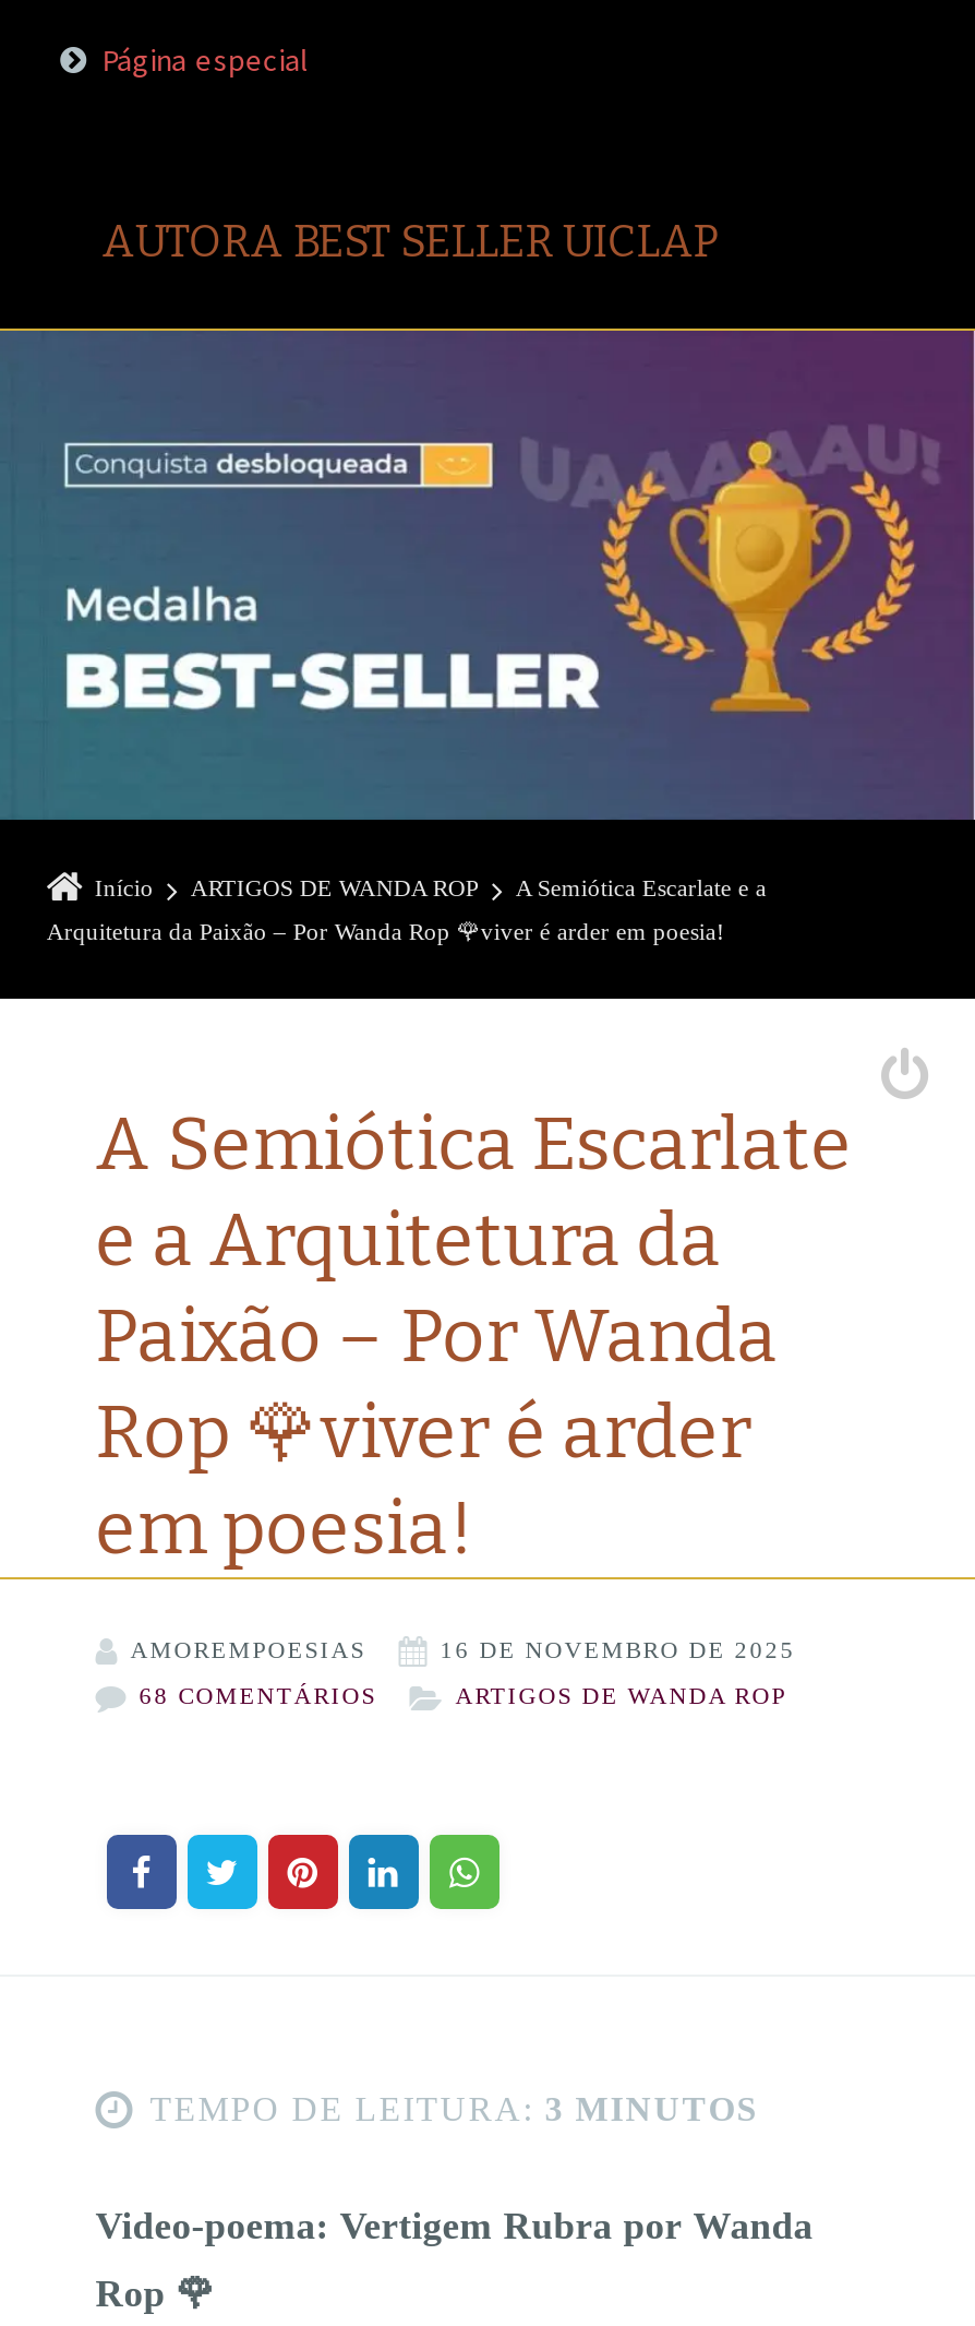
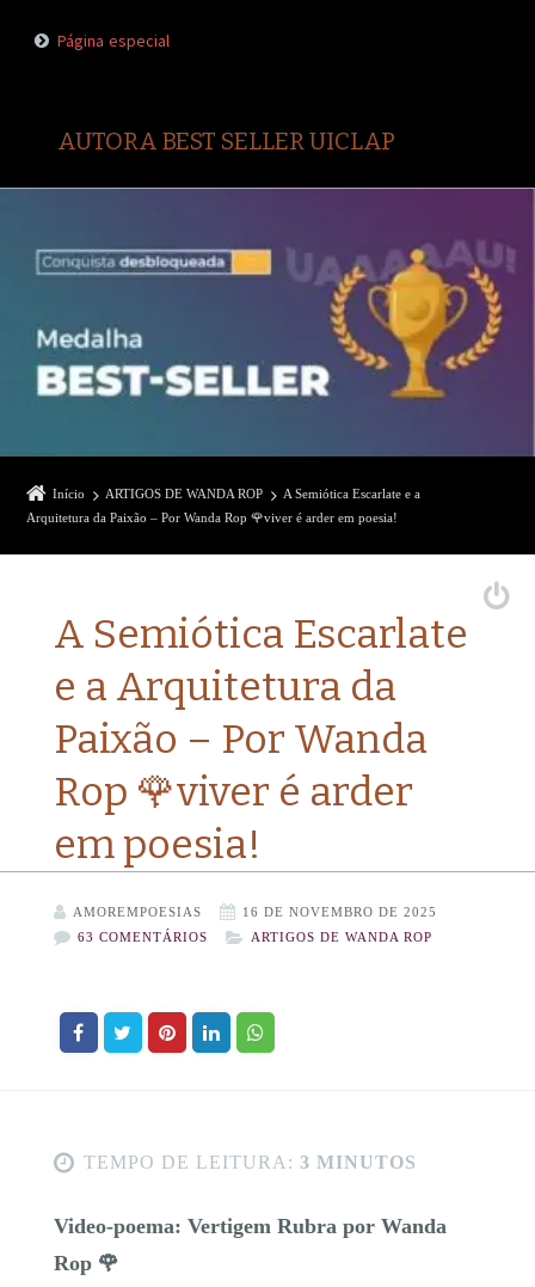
- 68 COMENTÁRIOS
+ 63 COMENTÁRIOS
